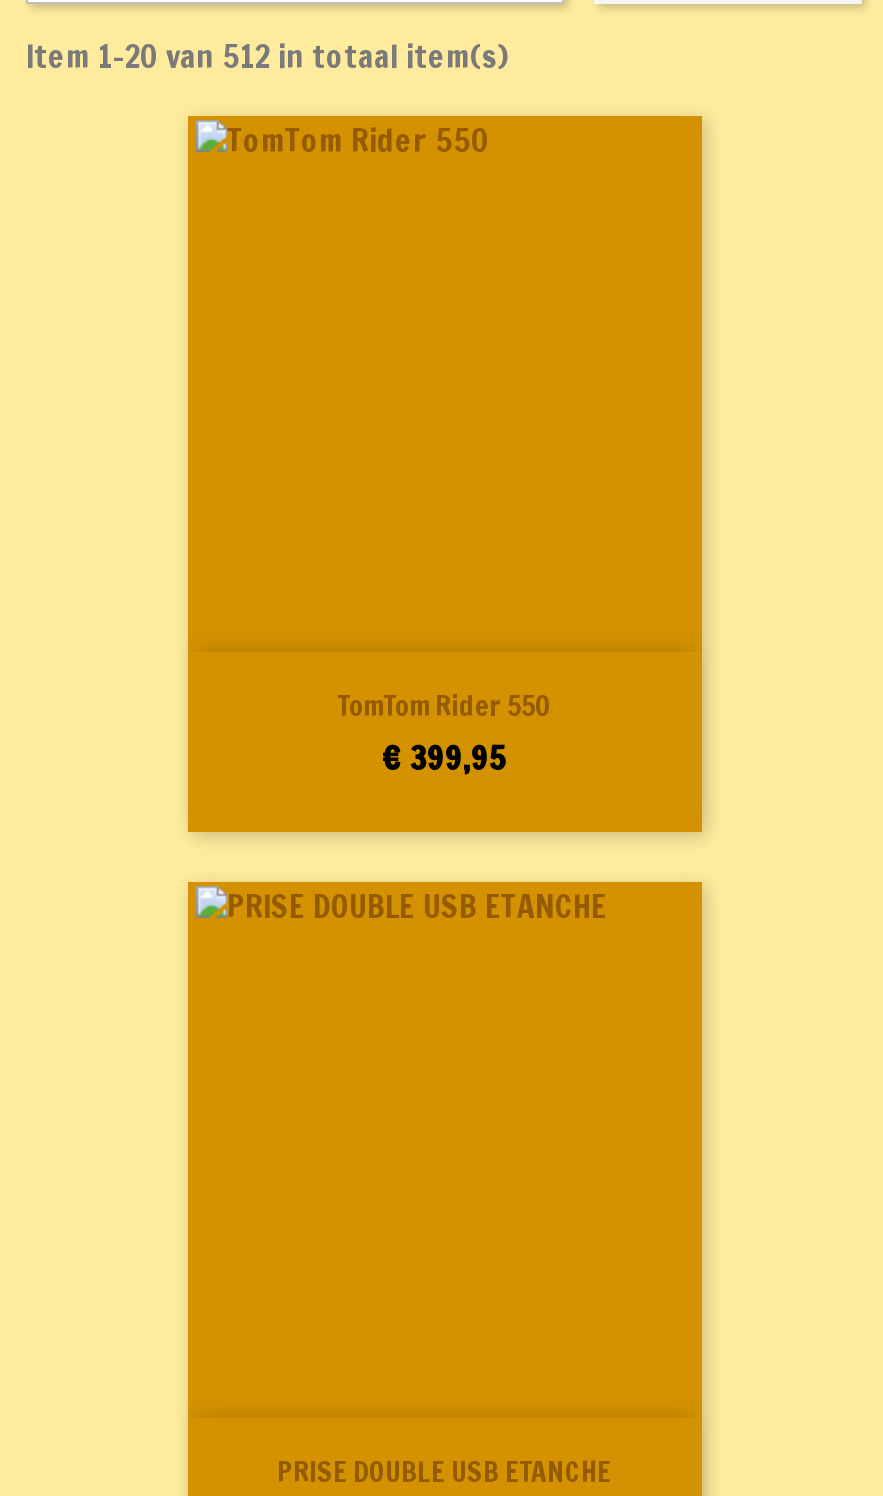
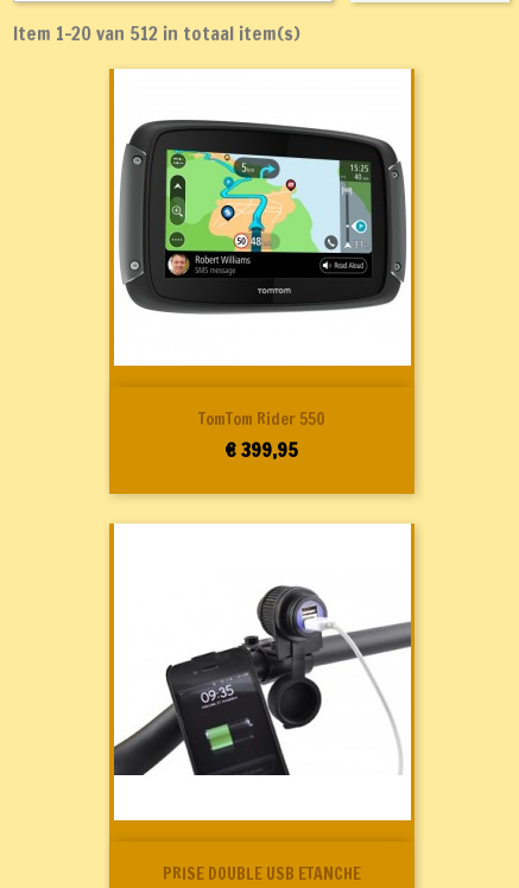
+ [image]

+ [image]
